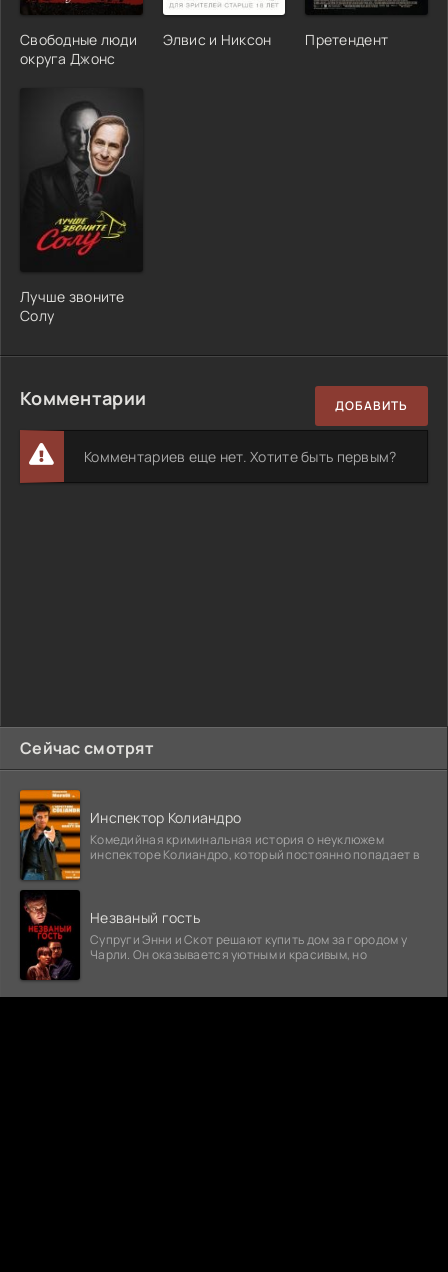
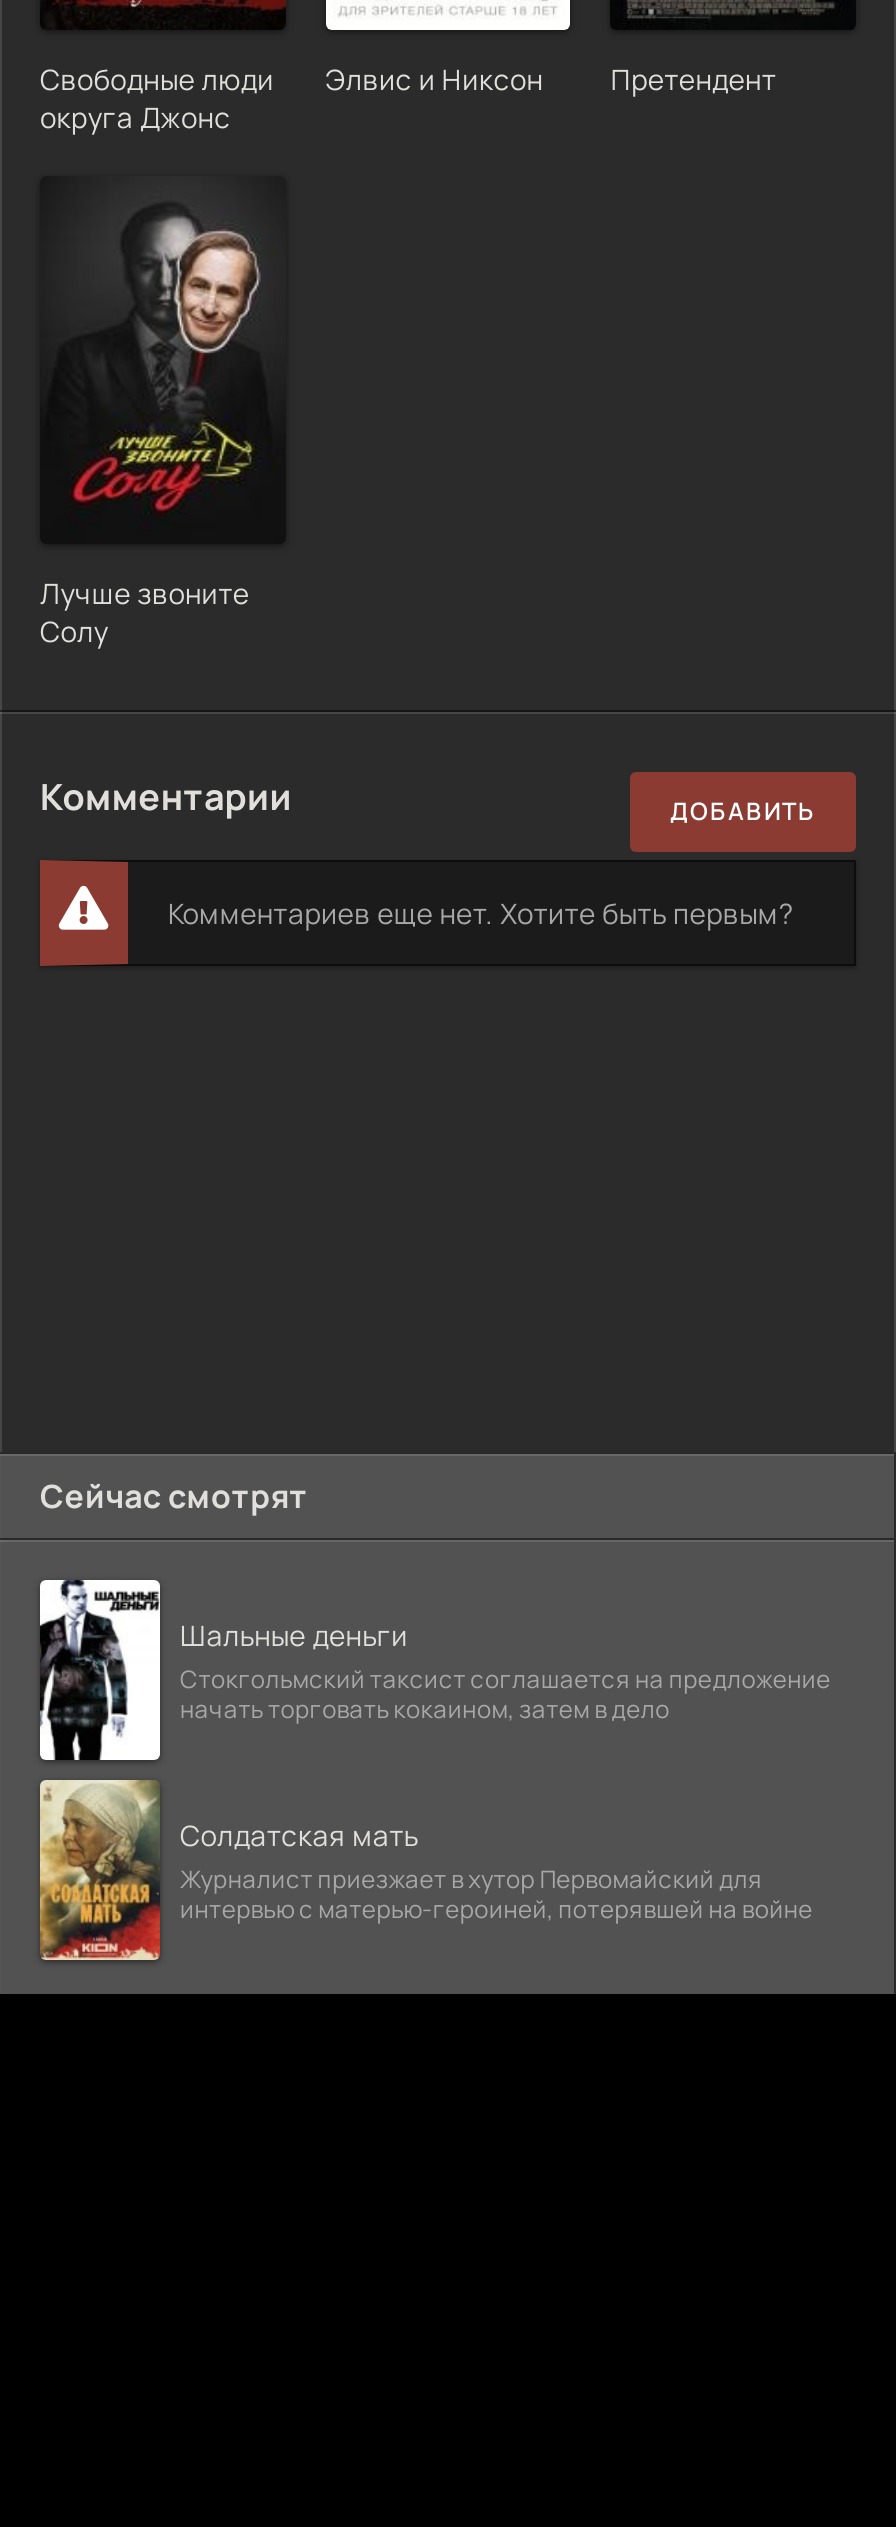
- [image]
- Инспектор Колиандро
- Комедийная криминальная история о неуклюжем
- инспекторе Колиандро, который постоянно попадает в
+ [image]
+ Шальные деньги
+ Стокгольмский таксист соглашается на предложение
+ начать торговать кокаином, затем в дело

- [image]
- Незваный гость
- Супруги Энни и Скот решают купить дом за городом у
- Чарли. Он оказывается уютным и красивым, но
+ [image]
+ Солдатская мать
+ Журналист приезжает в хутор Первомайский для
+ интервью с матерью-героиней, потерявшей на войне
